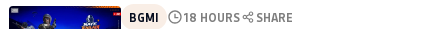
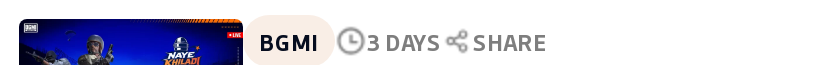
- BGMI 18 HOURS SHARE
+ BGMI 3 DAYS SHARE
